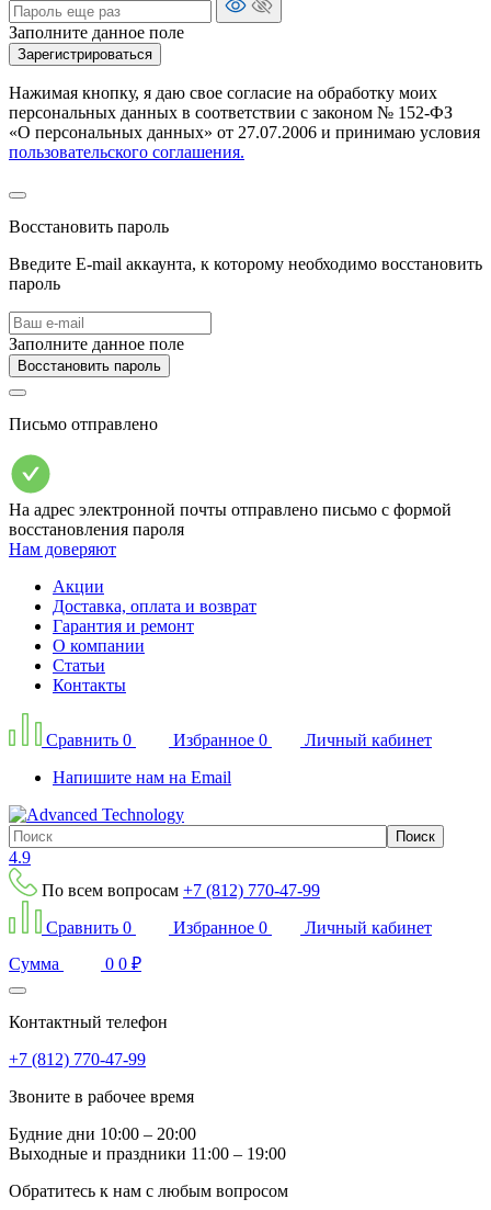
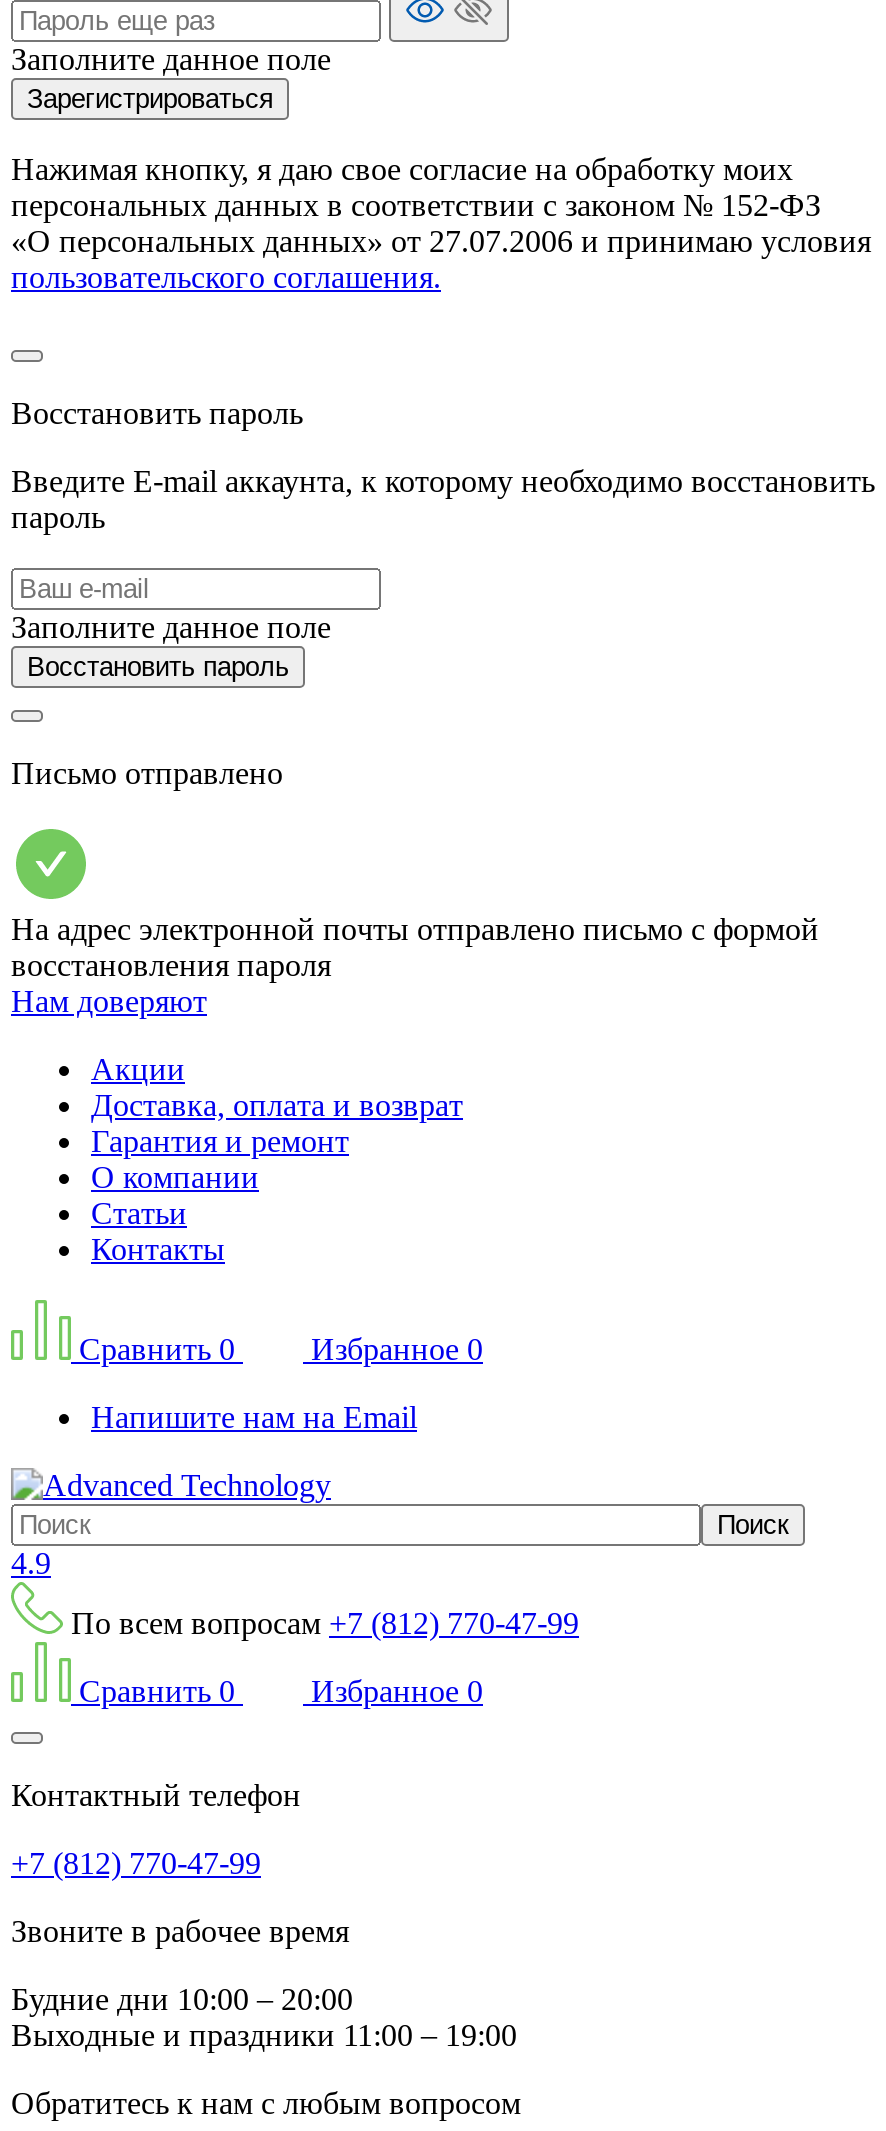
- Личный кабинет

- Личный кабинет
- Сумма
- 0 0 ₽
